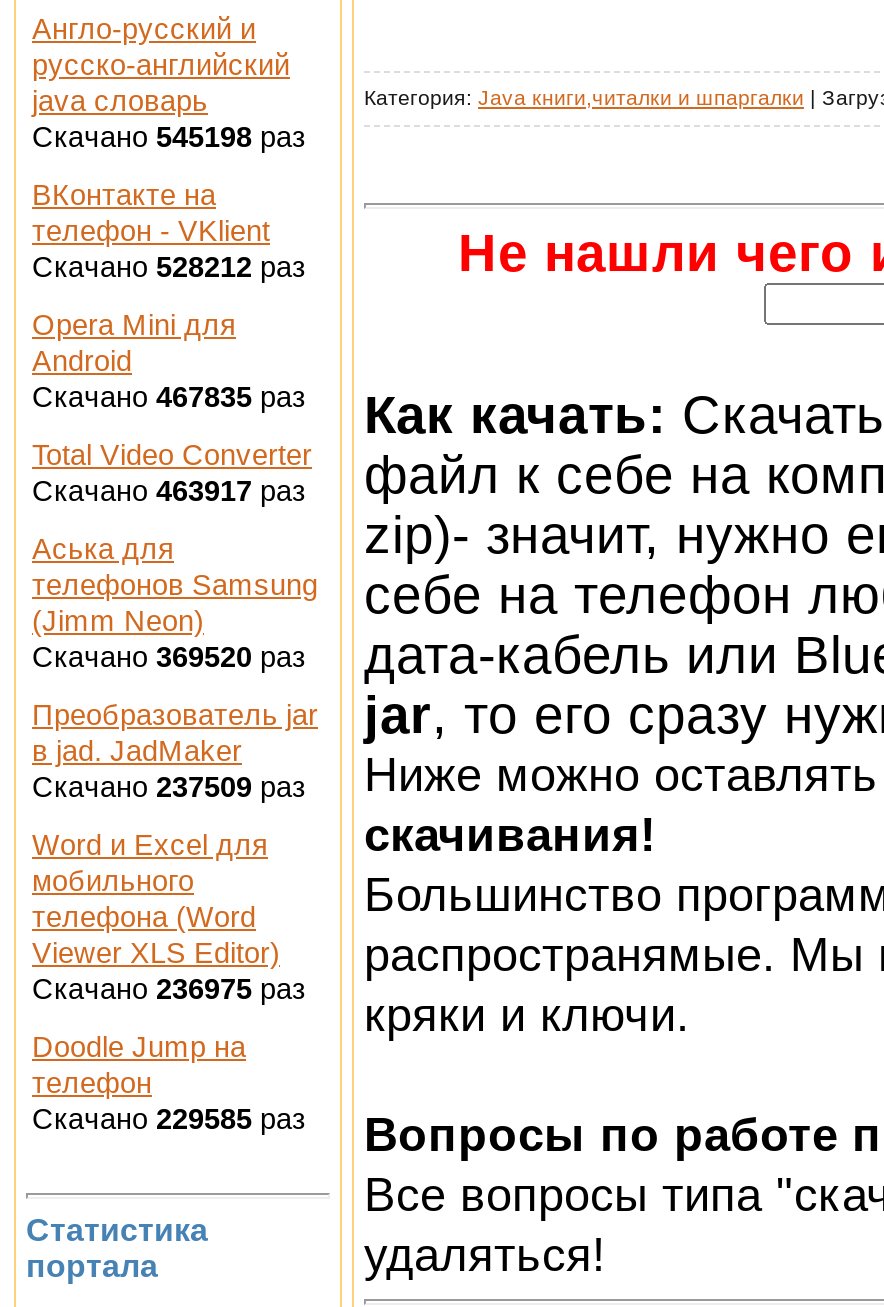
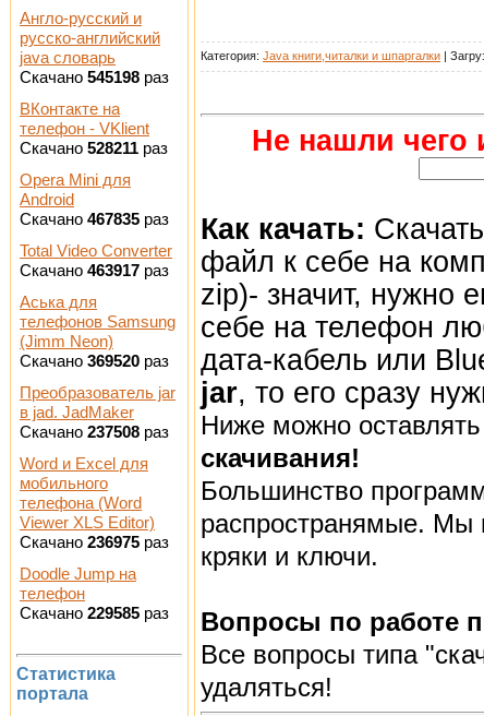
- Скачано 528212 раз
+ Скачано 528211 раз

- Скачано 237509 раз
+ Скачано 237508 раз
